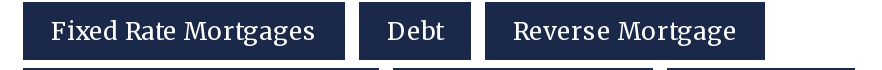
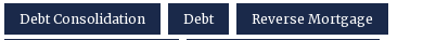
- Fixed Rate Mortgages
+ Debt Consolidation
